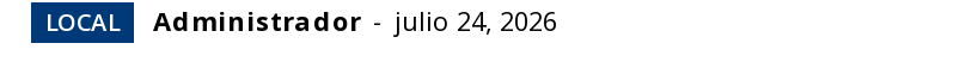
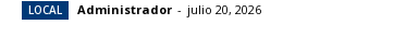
- Administrador - julio 24, 2026
+ Administrador - julio 20, 2026
